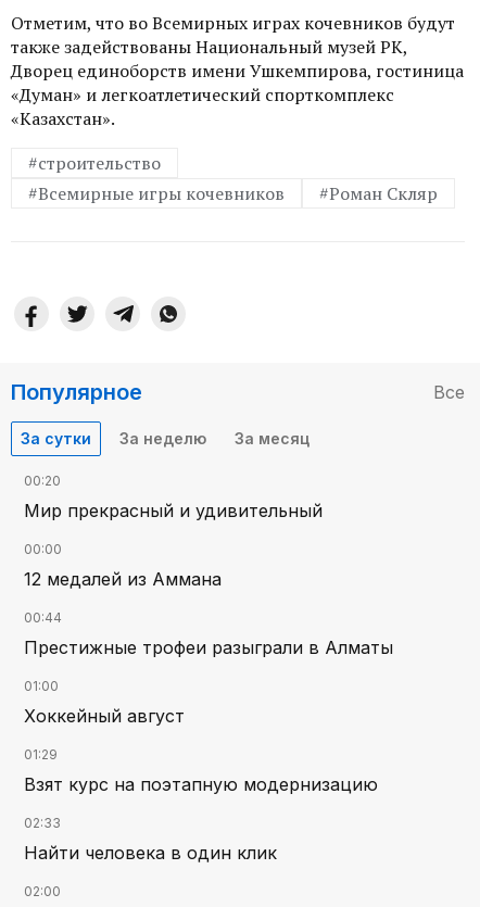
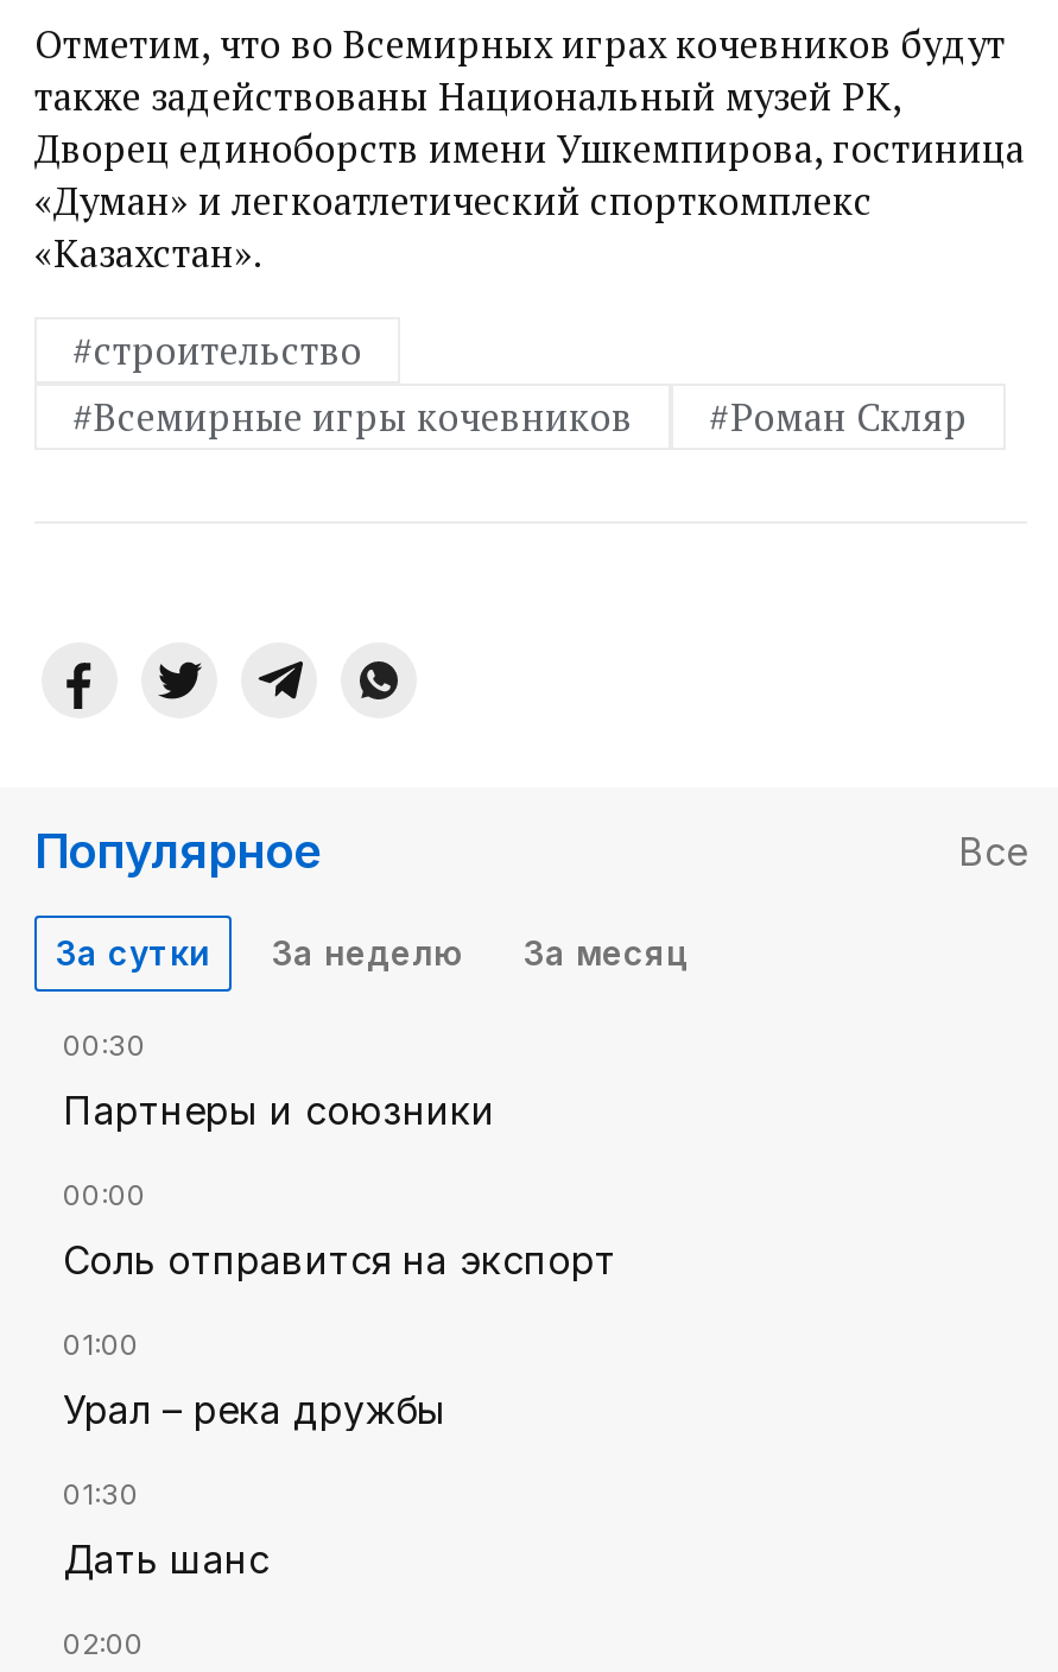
- 00:20
+ 00:30

- Мир прекрасный и удивительный
+ Партнеры и союзники

- 12 медалей из Аммана
- 00:44
- Престижные трофеи разыграли в Алматы
+ Соль отправится на экспорт

- Хоккейный август
- 01:29
- Взят курс на поэтапную модернизацию
- 02:33
- Найти человека в один клик
+ Урал – река дружбы
+ 01:30
+ Дать шанс
